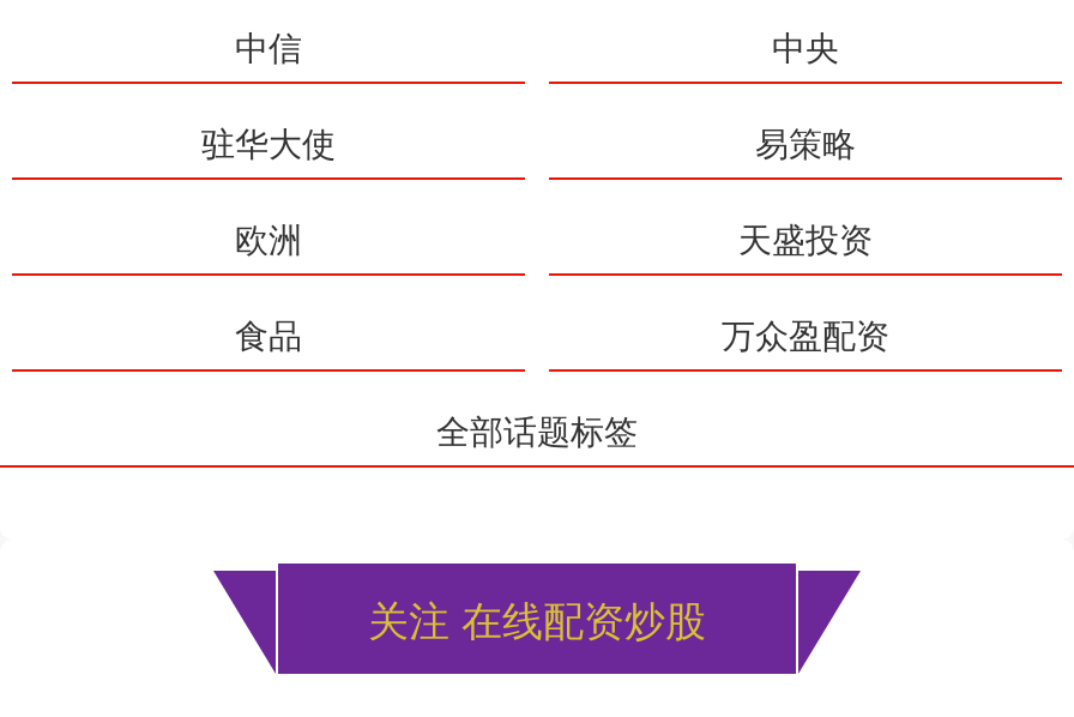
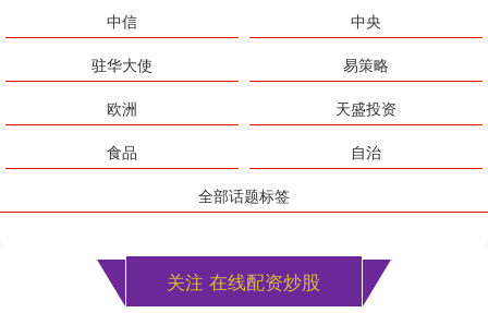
- 万众盈配资
+ 自治
